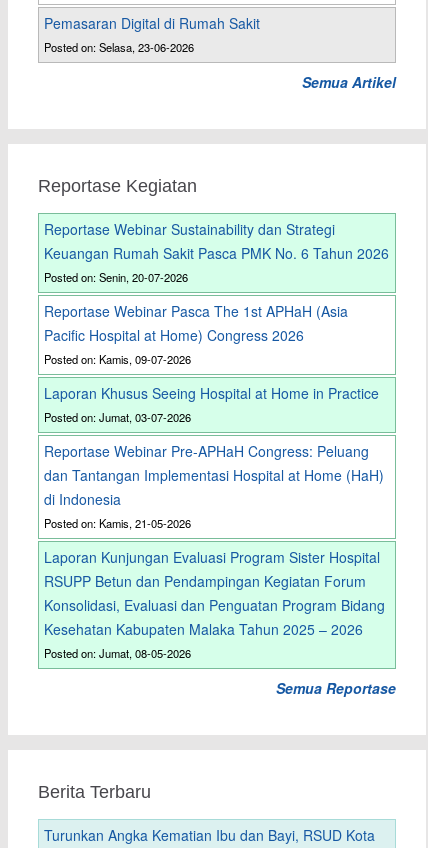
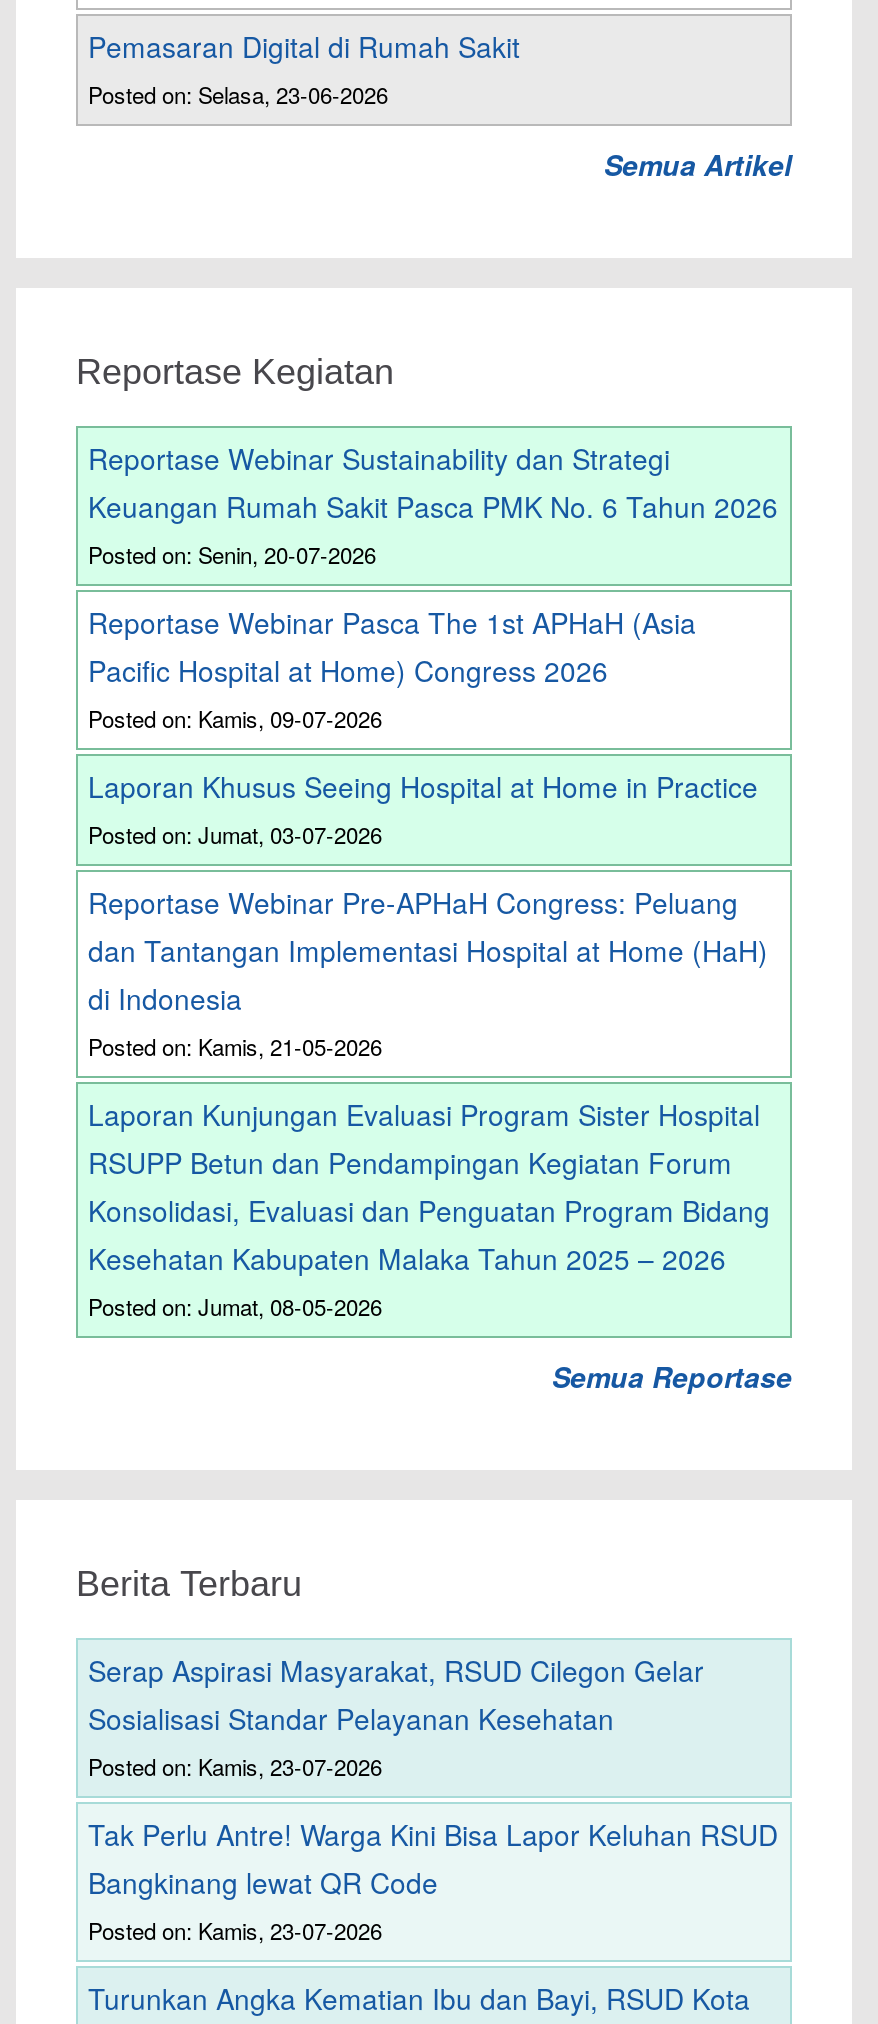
+ Serap Aspirasi Masyarakat, RSUD Cilegon Gelar
+ Sosialisasi Standar Pelayanan Kesehatan
+ Posted on: Kamis, 23-07-2026
+ Tak Perlu Antre! Warga Kini Bisa Lapor Keluhan RSUD
+ Bangkinang lewat QR Code
+ Posted on: Kamis, 23-07-2026
